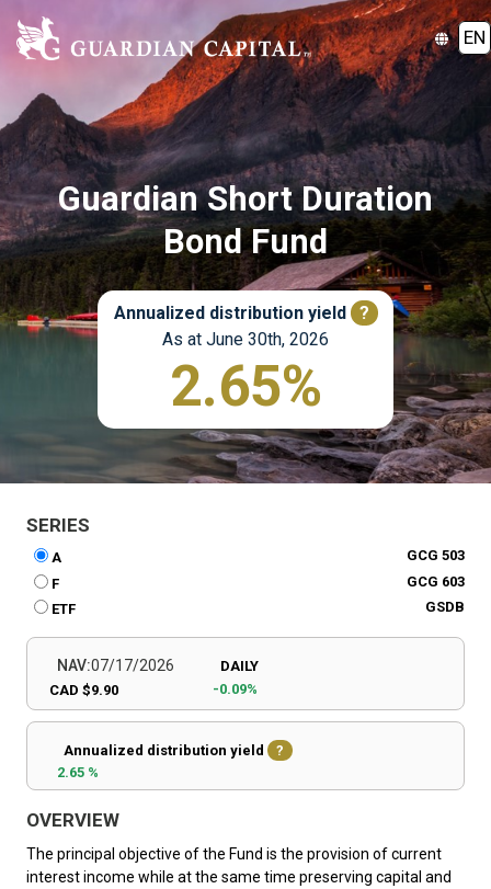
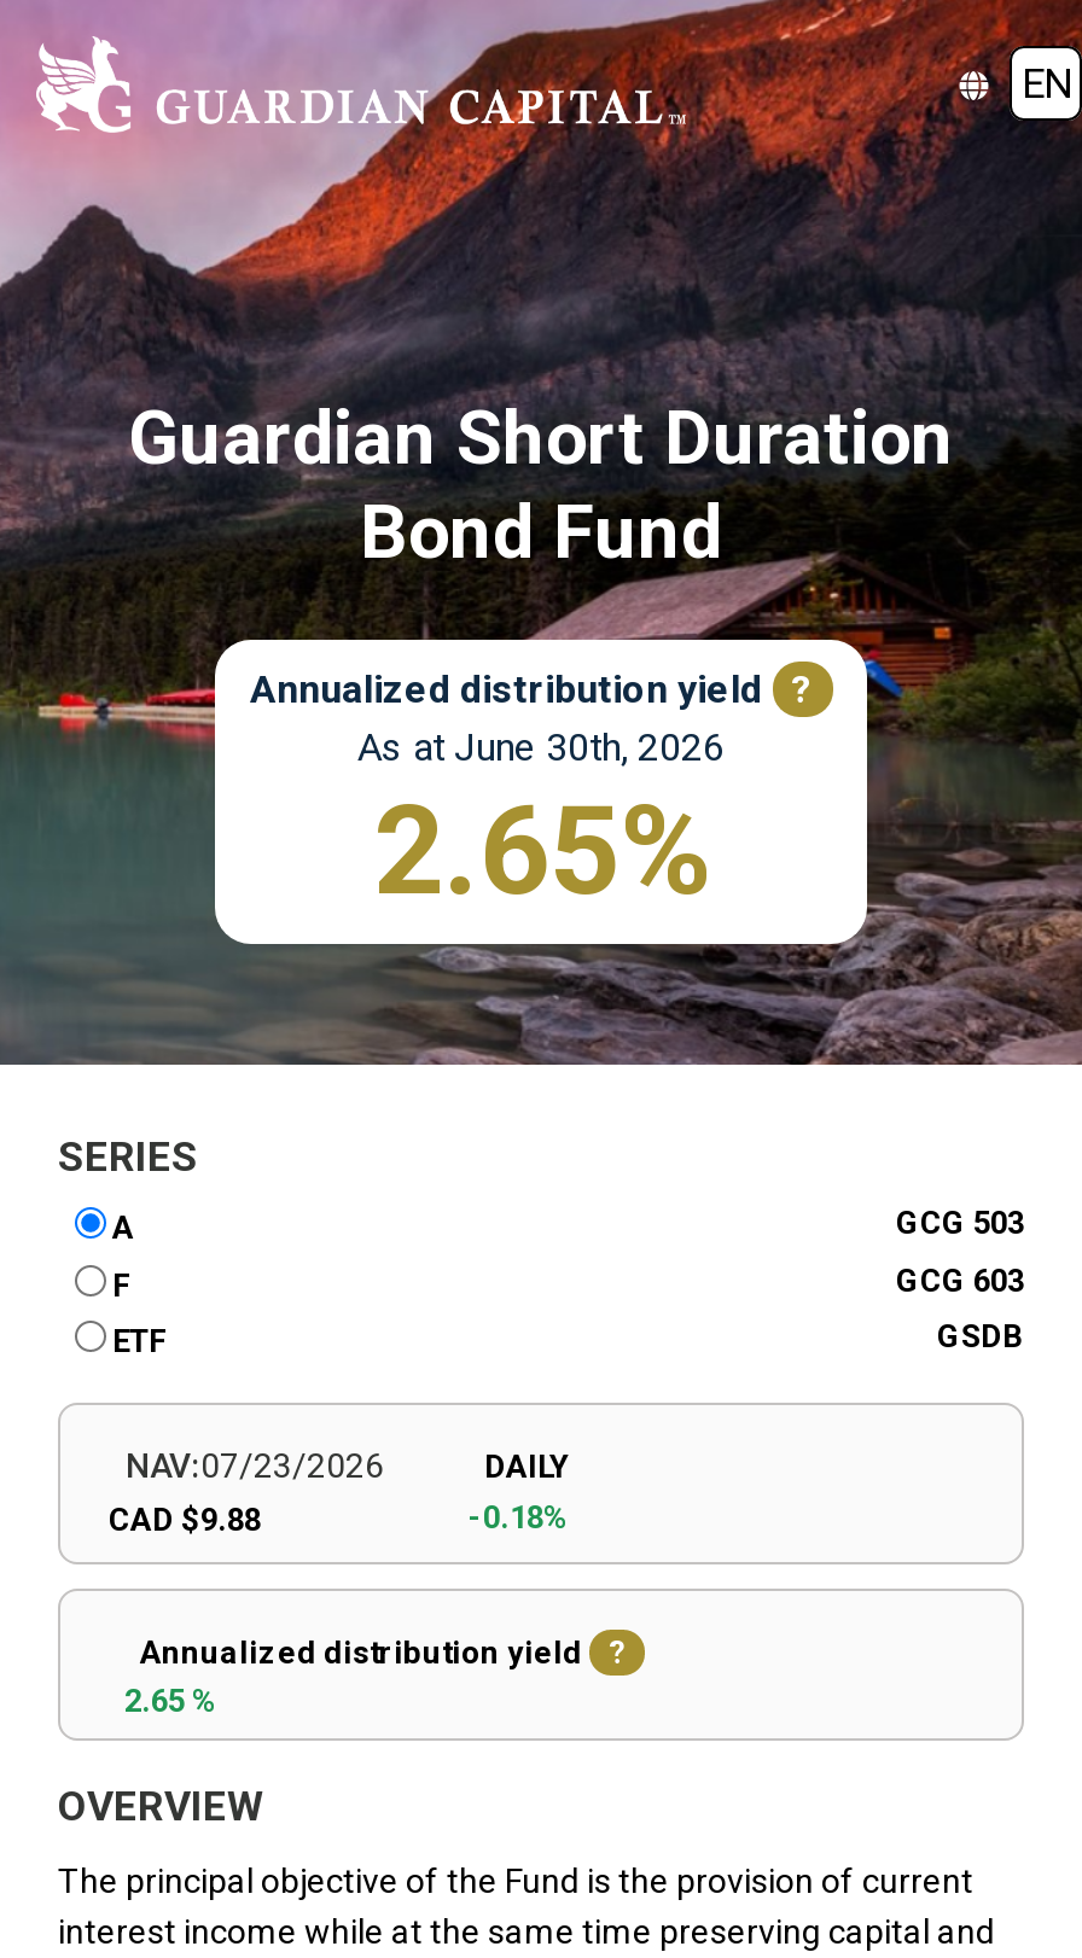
- NAV:07/17/2026
+ NAV:07/23/2026

- CAD $9.90
+ CAD $9.88

- -0.09%
+ -0.18%
